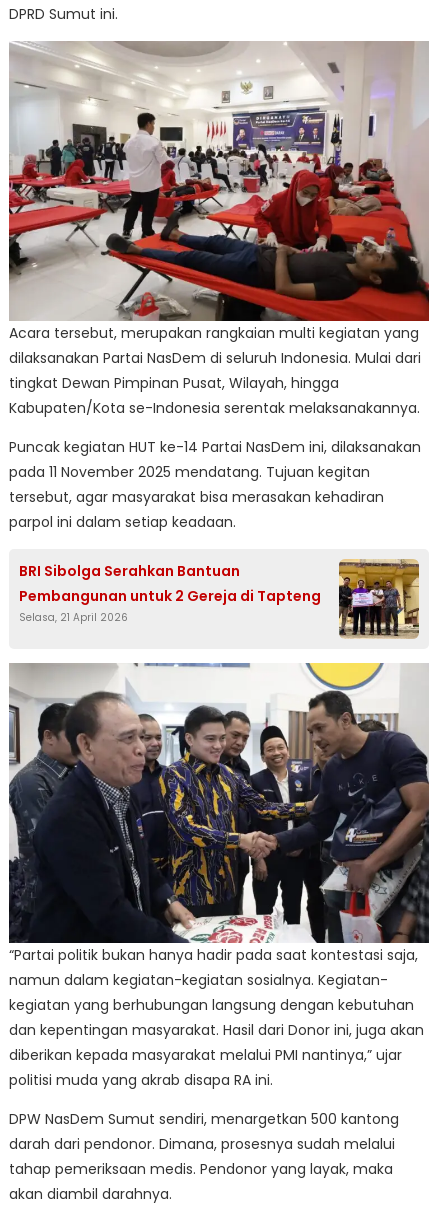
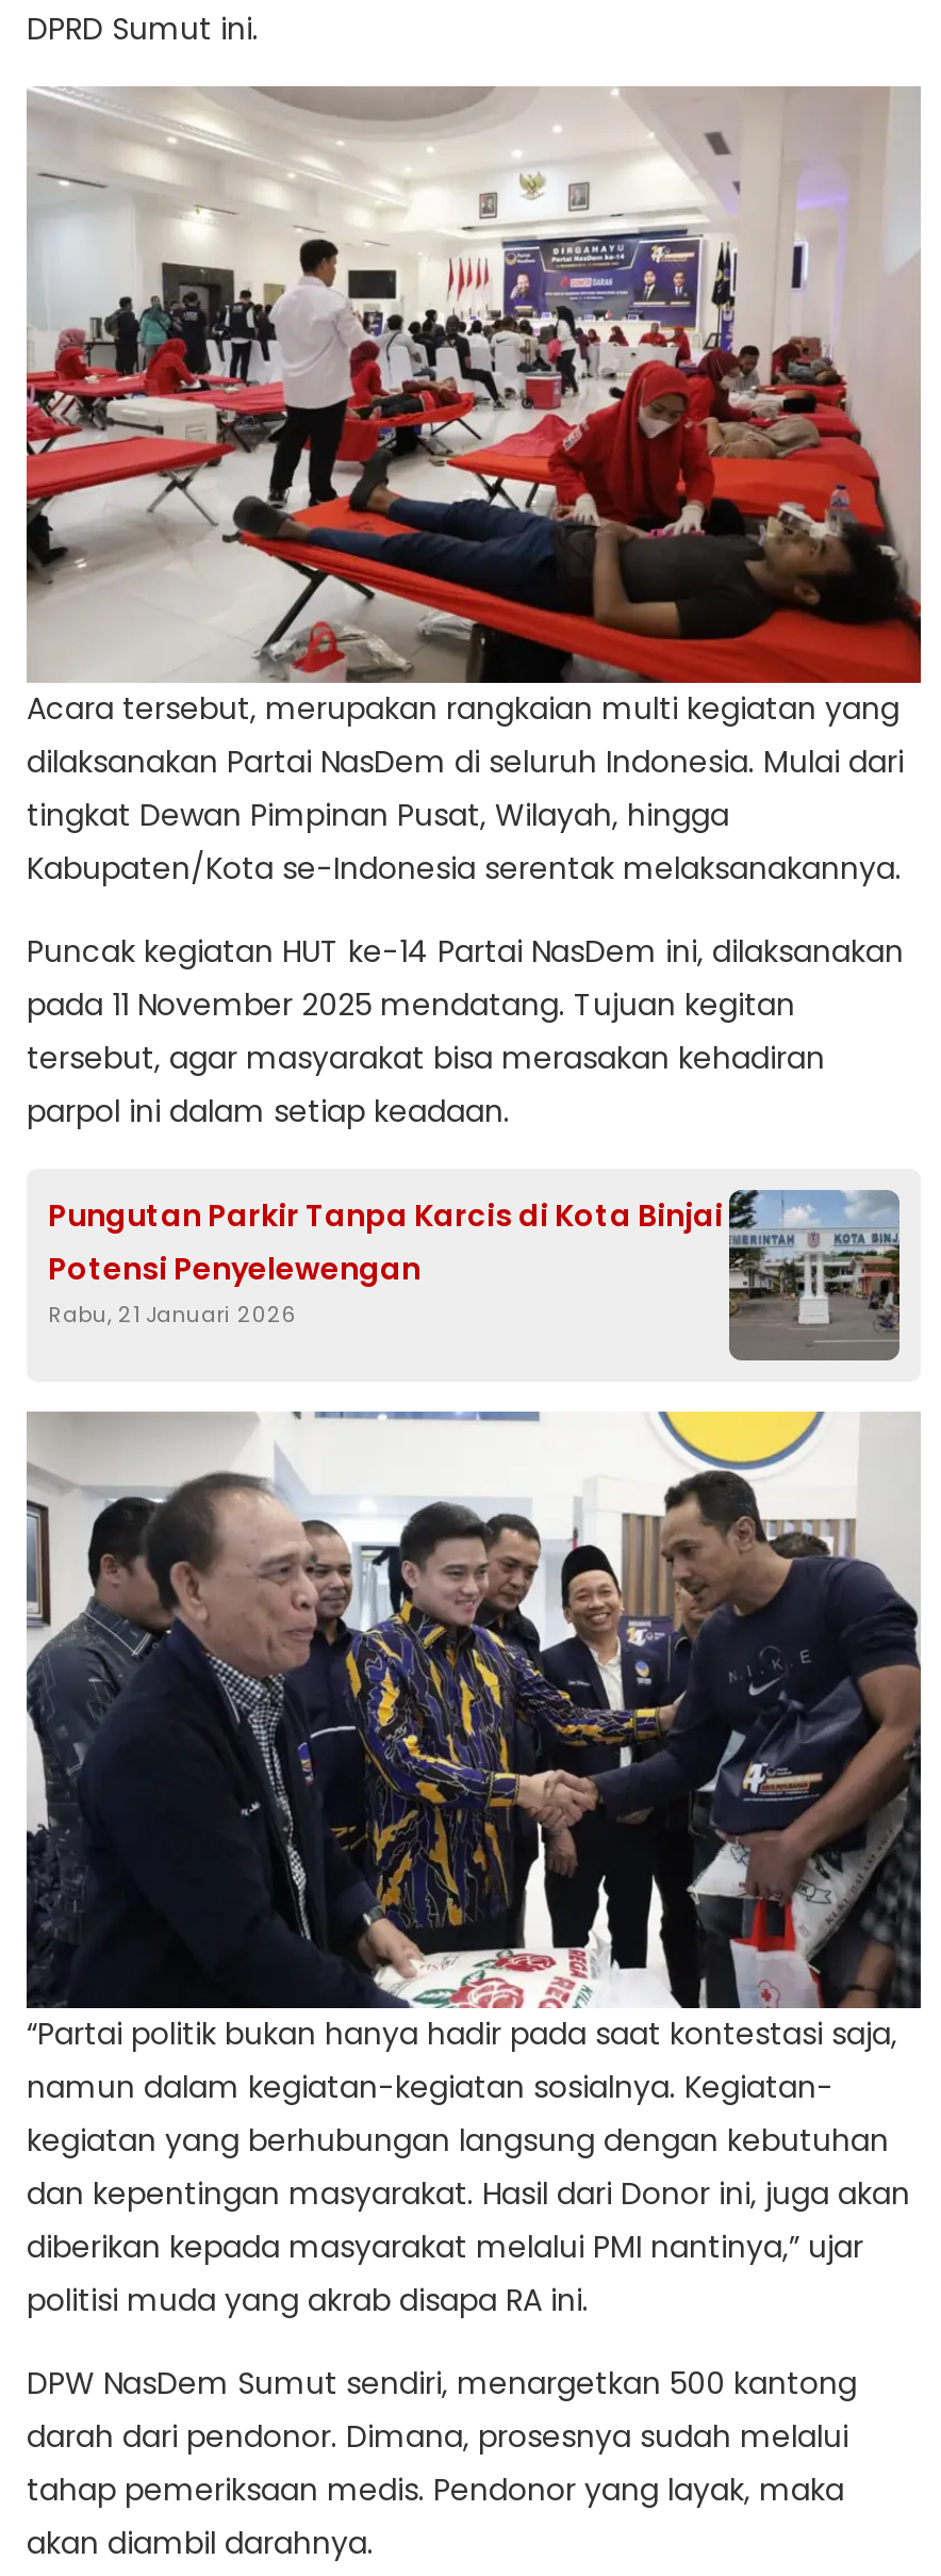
- [image]
- BRI Sibolga Serahkan Bantuan
- Pembangunan untuk 2 Gereja di Tapteng
- Selasa, 21 April 2026
+ [image]
+ Pungutan Parkir Tanpa Karcis di Kota Binjai
+ Potensi Penyelewengan
+ Rabu, 21 Januari 2026
